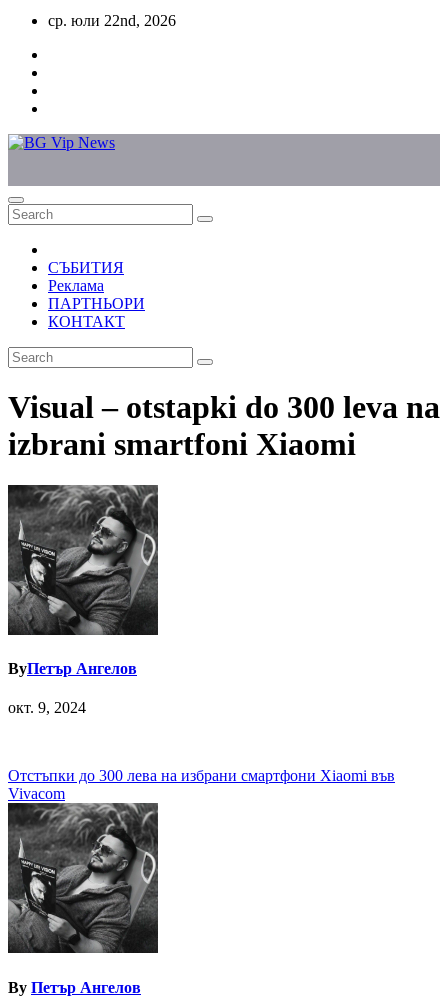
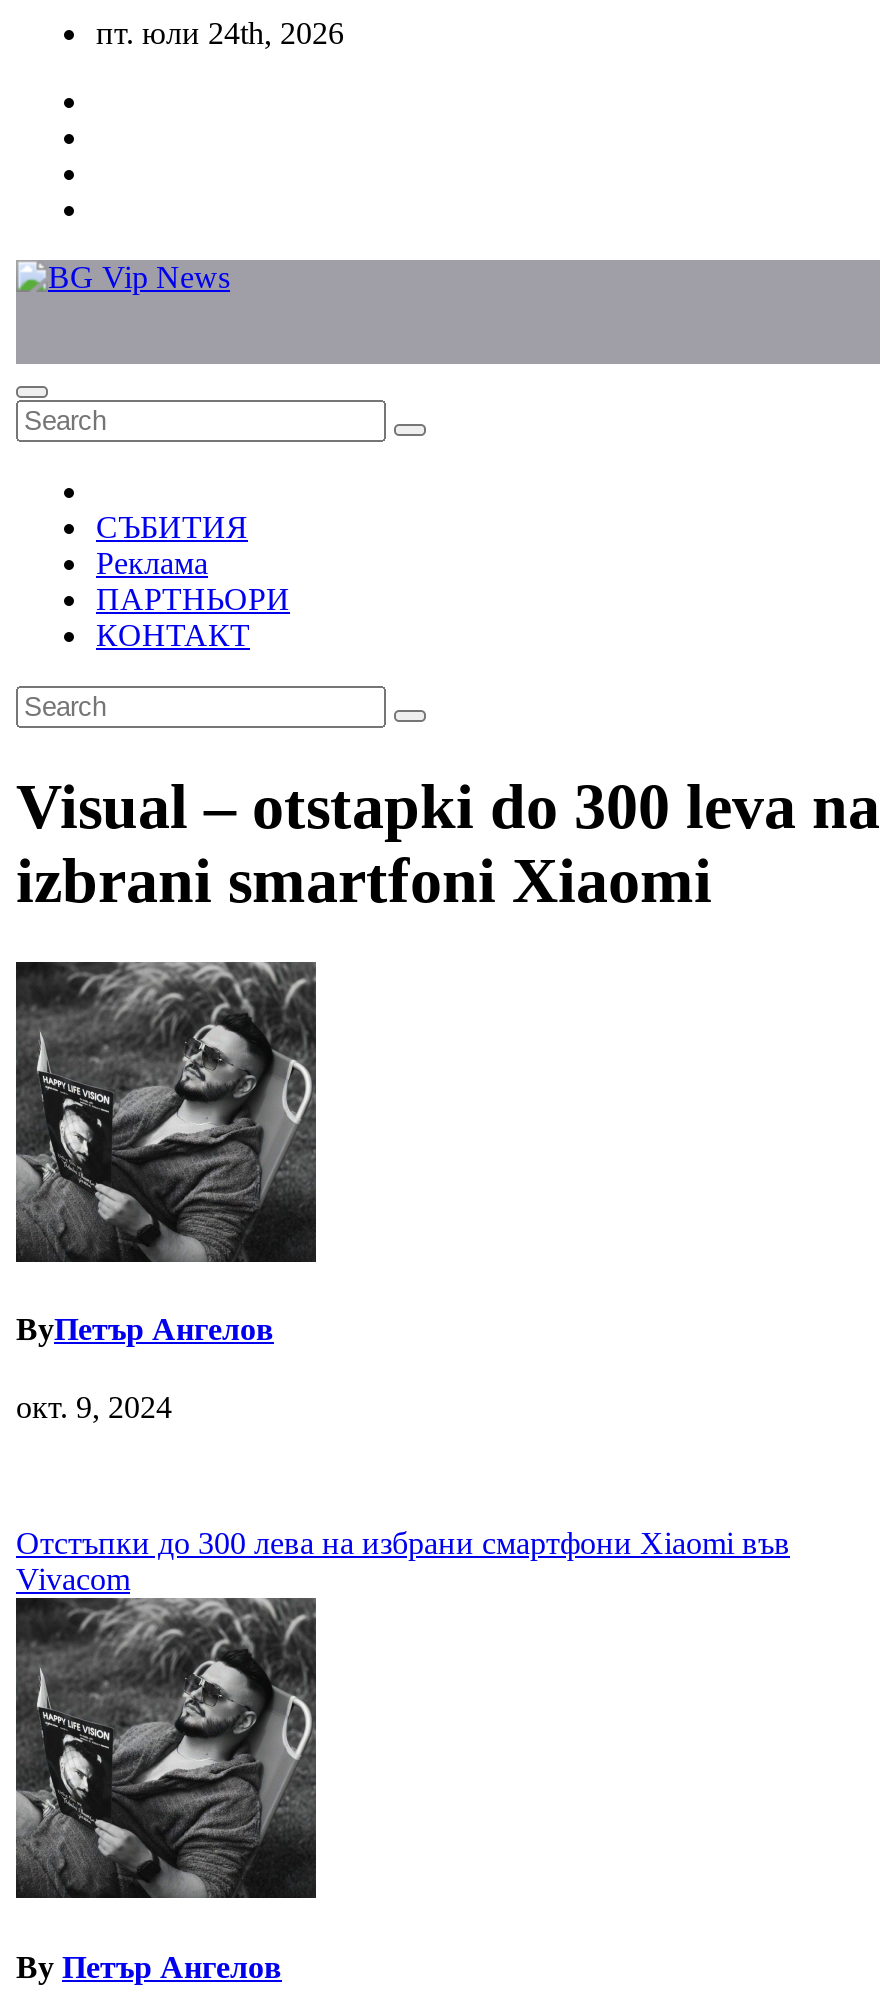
- ср. юли 22nd, 2026
+ пт. юли 24th, 2026
